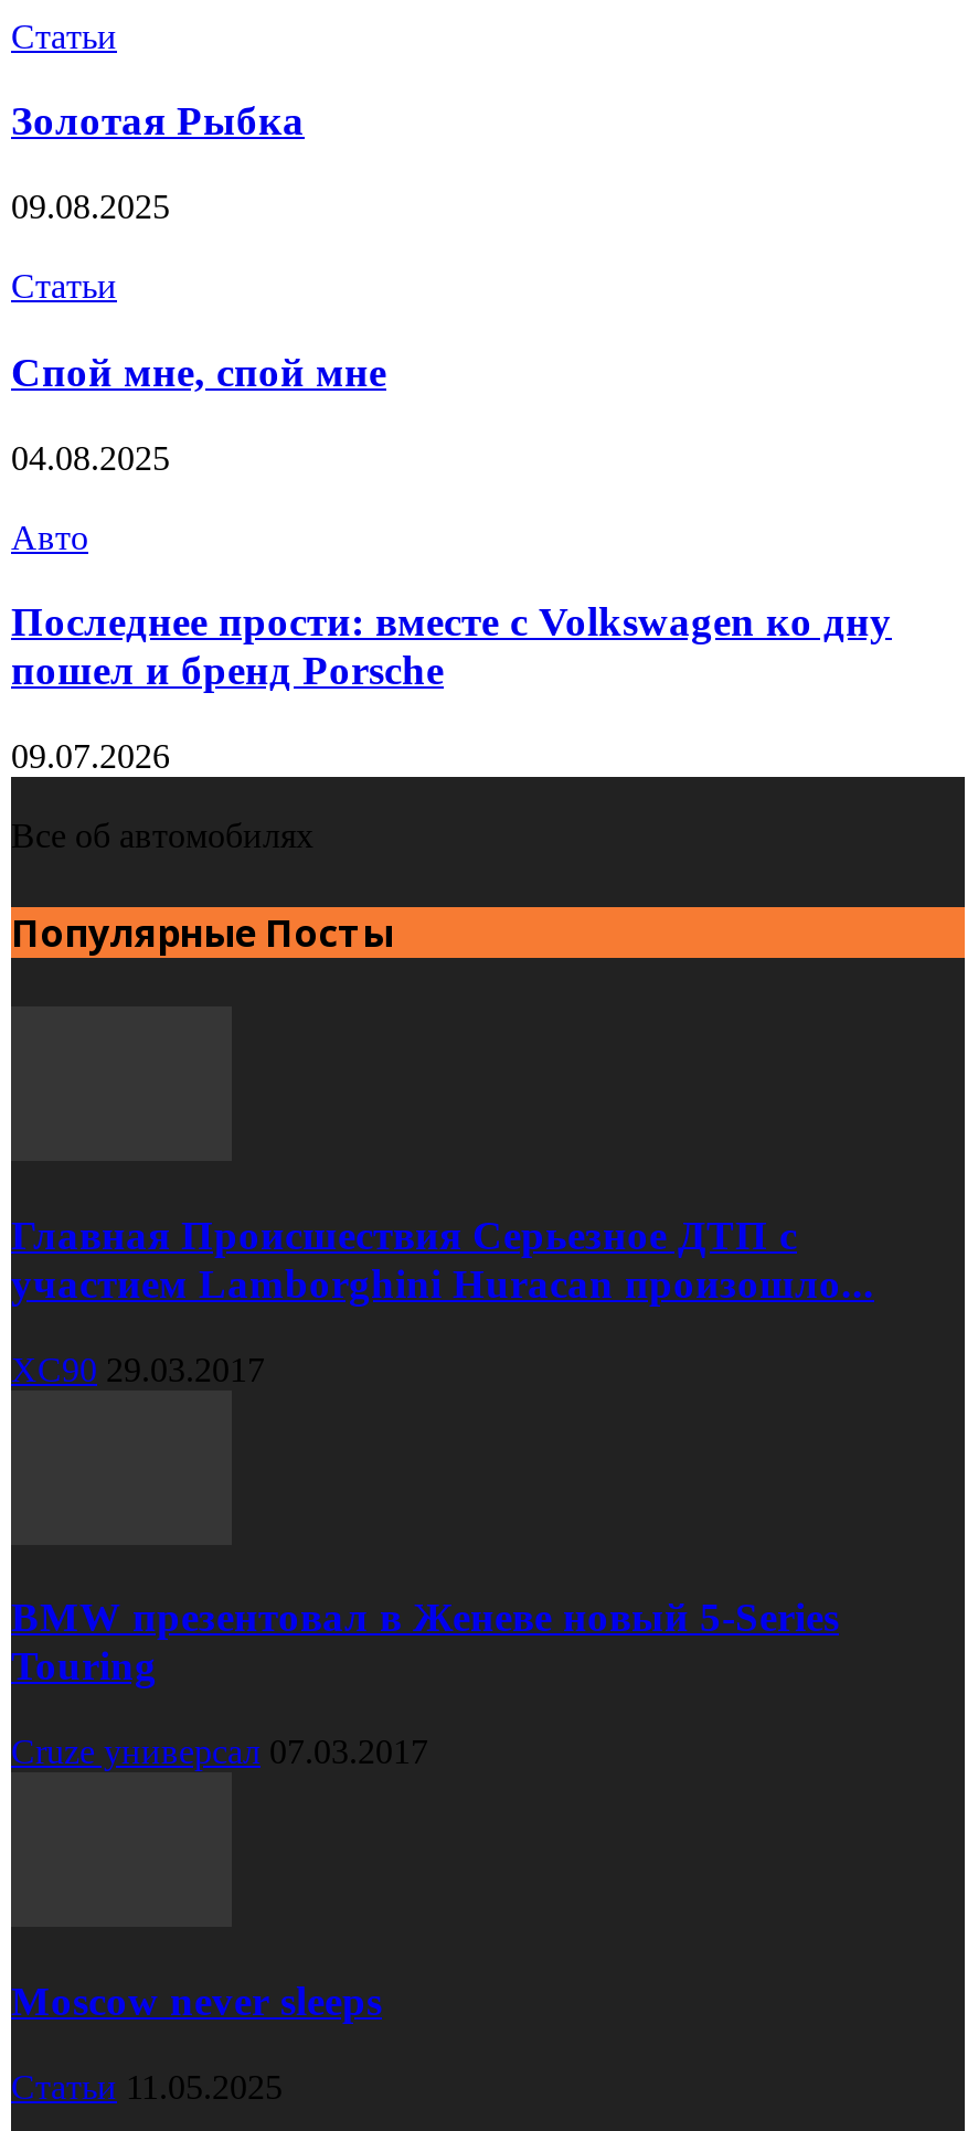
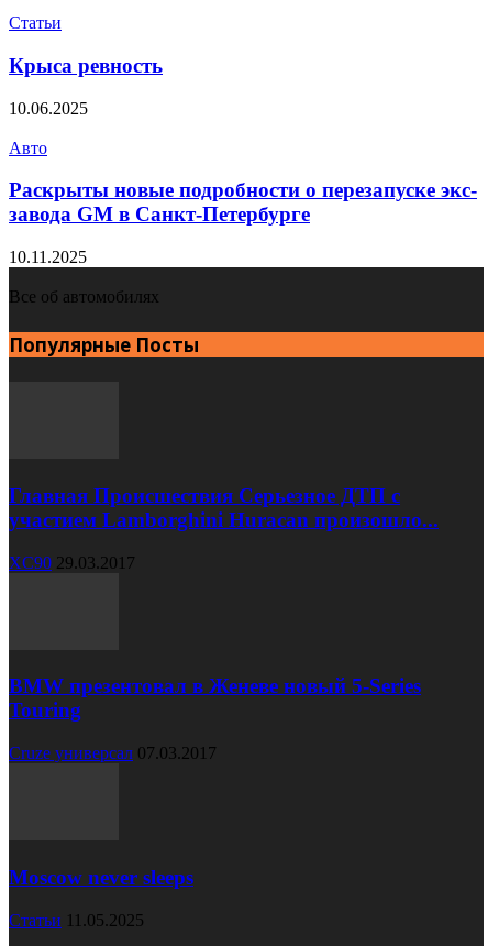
- Золотая Рыбка
- 09.08.2025
- Статьи
- Спой мне, спой мне
- 04.08.2025
+ Крыса ревность
+ 10.06.2025

- Последнее прости: вместе с Volkswagen ко дну
- пошел и бренд Porsche
+ Раскрыты новые подробности о перезапуске экс-
+ завода GM в Санкт-Петербурге

- 09.07.2026
+ 10.11.2025
